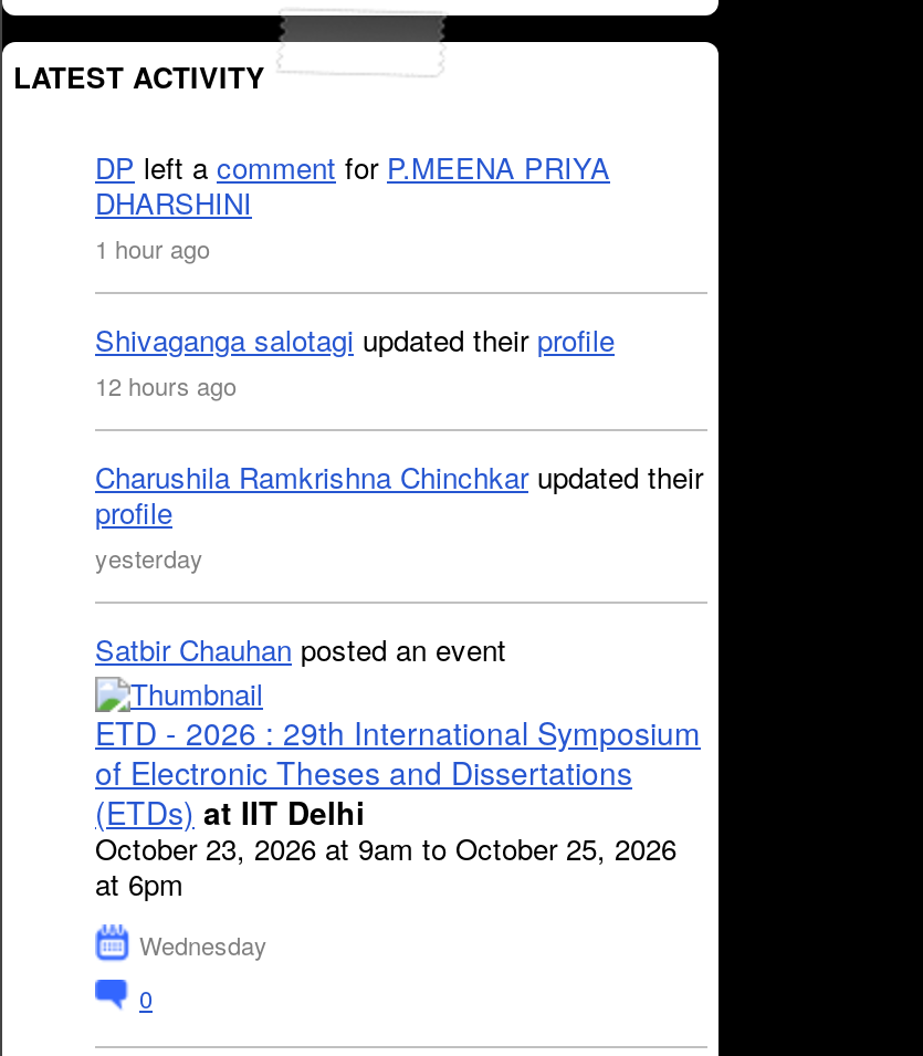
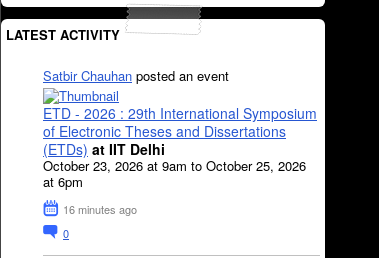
- DP left a comment for P.MEENA PRIYA
- DHARSHINI
- 1 hour ago
- Shivaganga salotagi updated their profile
- 12 hours ago
- Charushila Ramkrishna Chinchkar updated their
- profile
- yesterday

- Wednesday
+ 16 minutes ago
